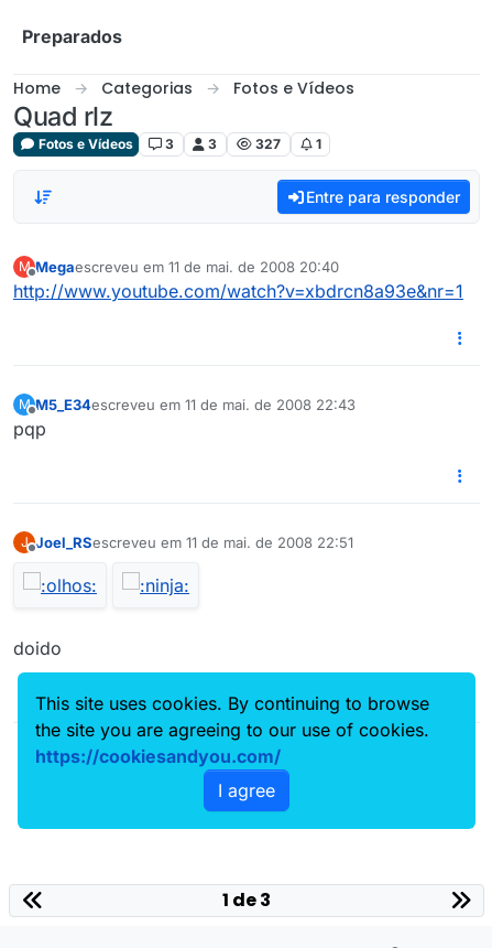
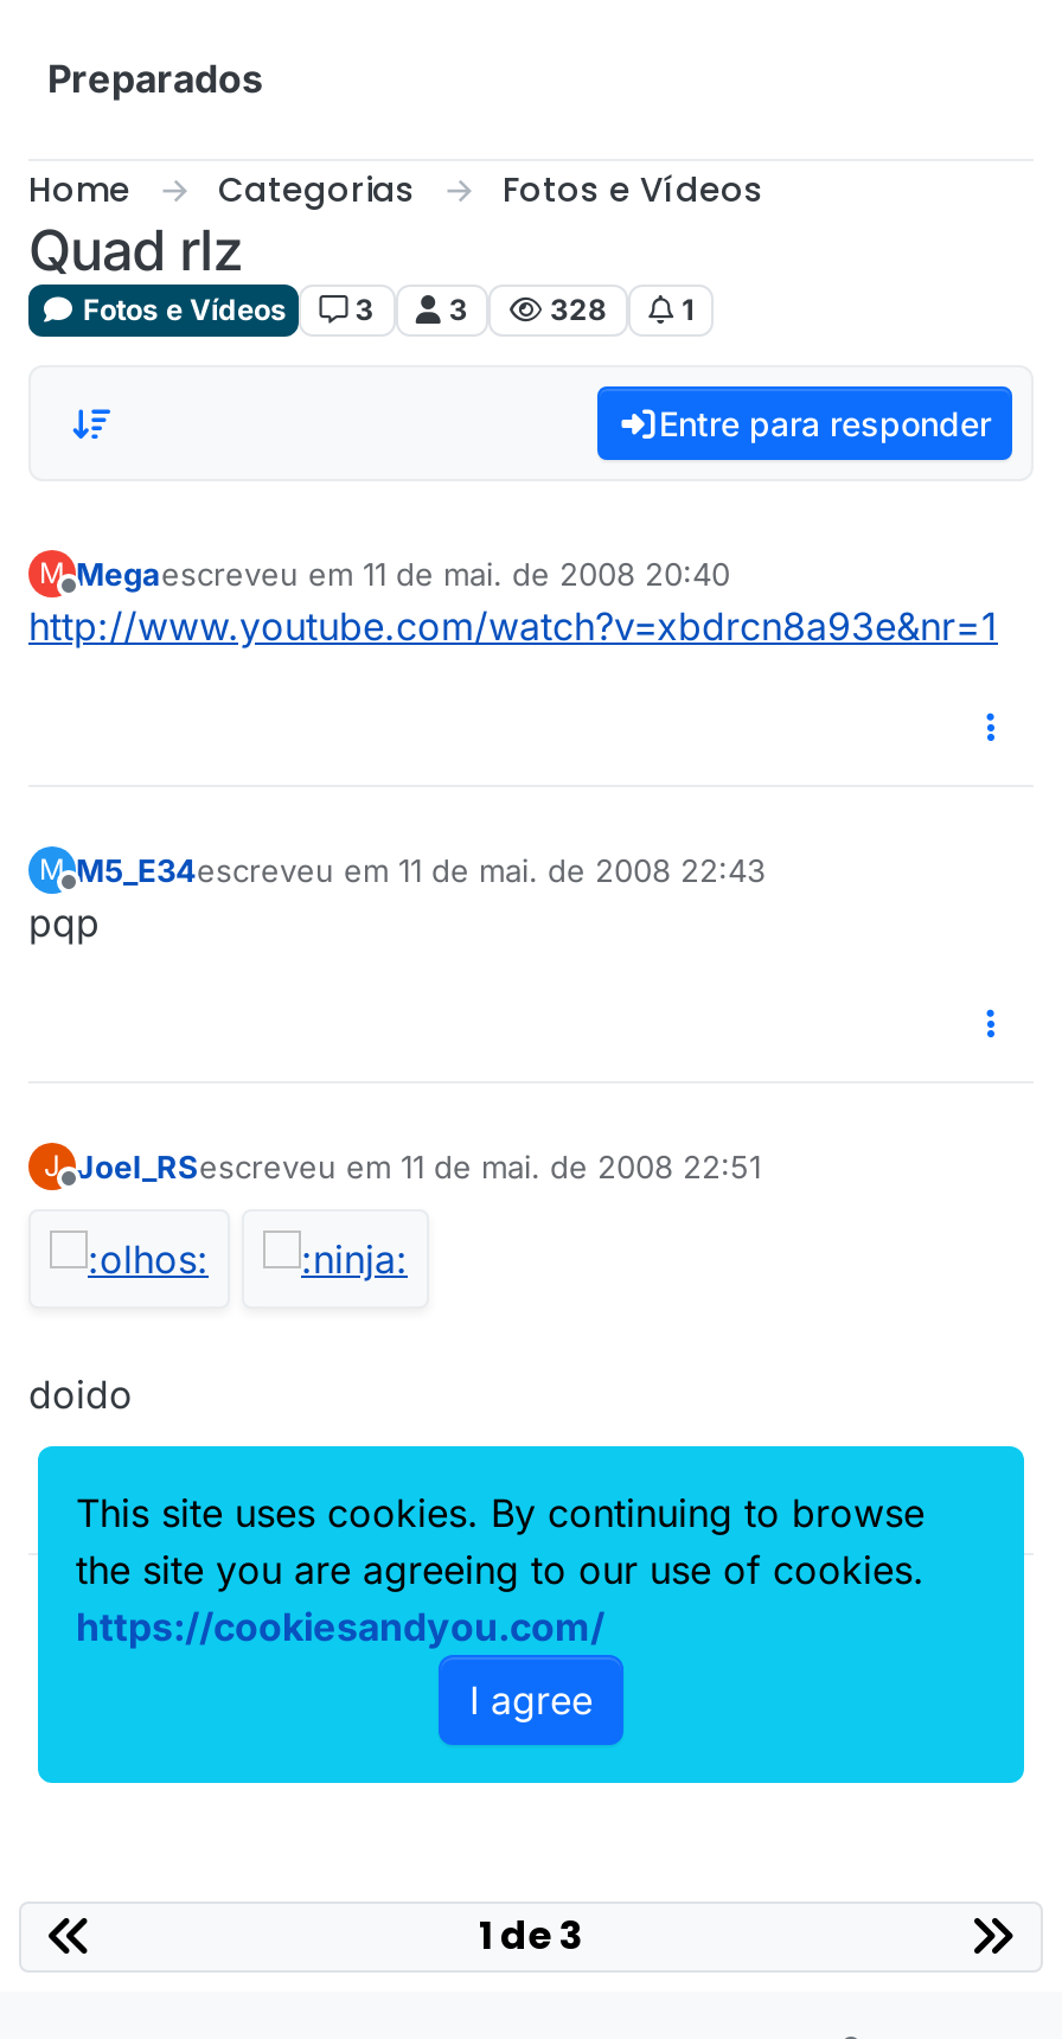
- 327
+ 328
